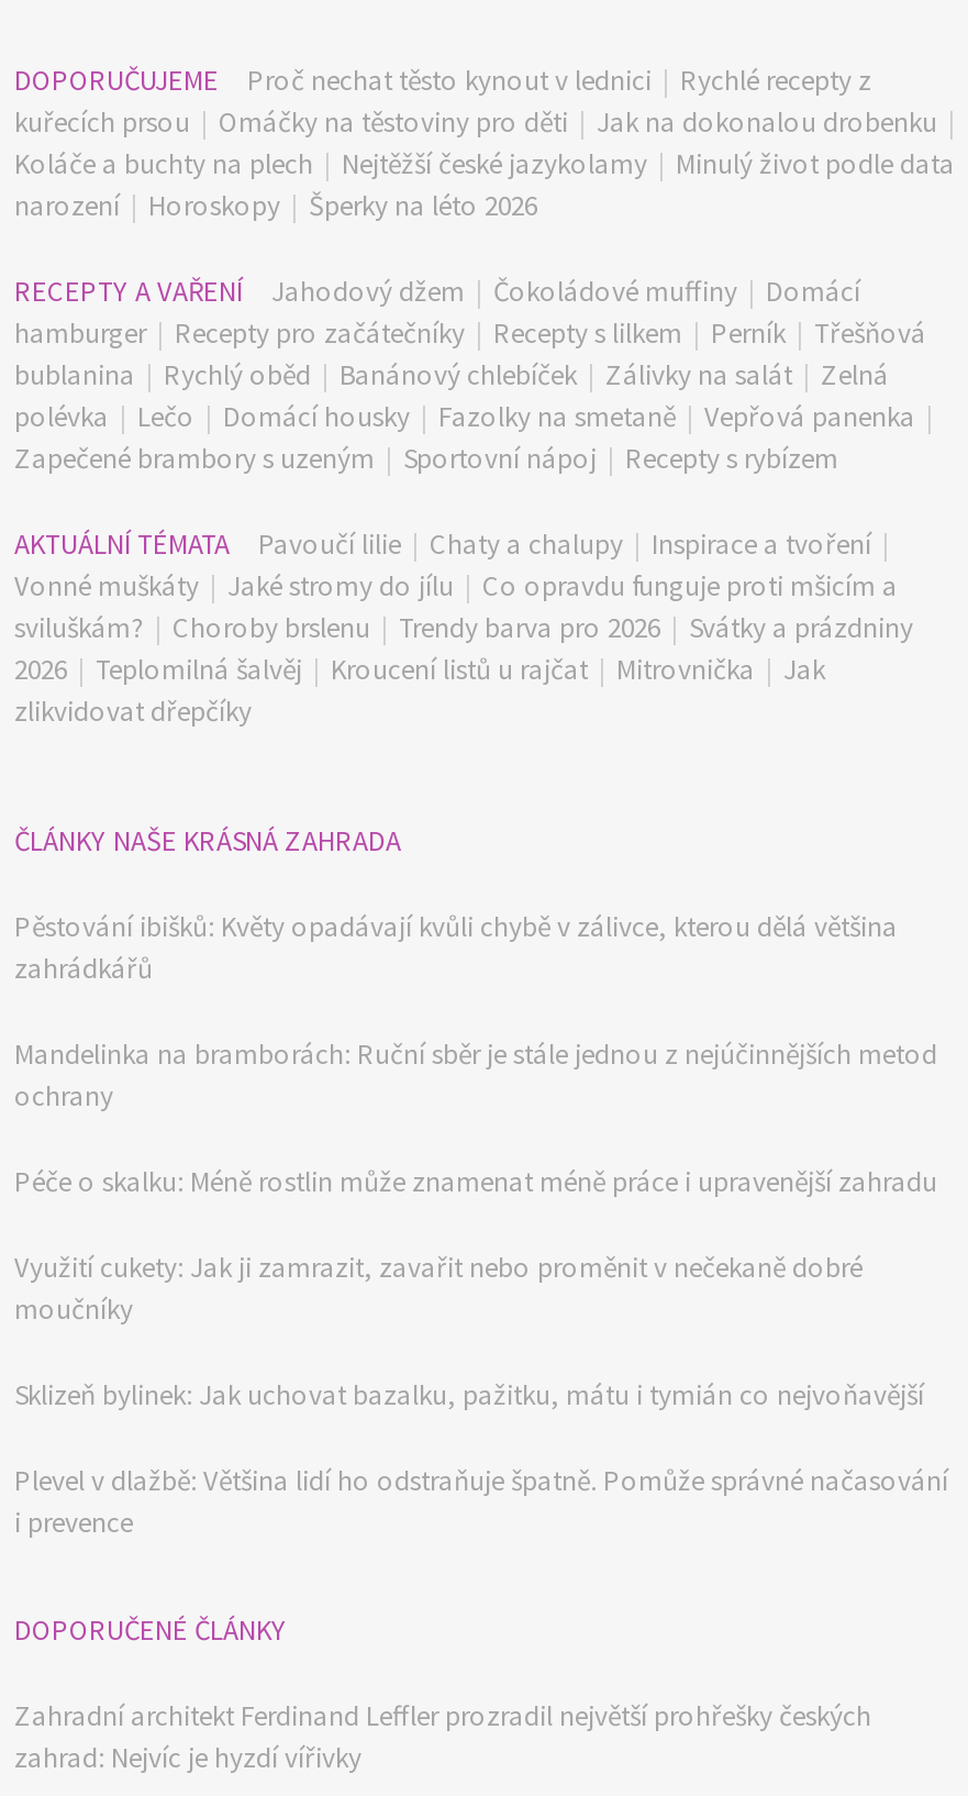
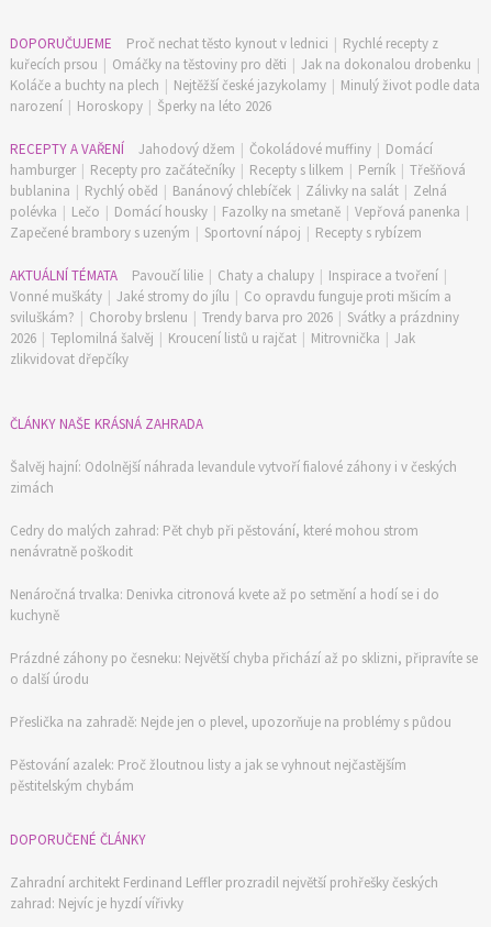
- Pěstování ibišků: Květy opadávají kvůli chybě v zálivce, kterou dělá většina
- zahrádkářů
+ Šalvěj hajní: Odolnější náhrada levandule vytvoří fialové záhony i v českých
+ zimách

- Mandelinka na bramborách: Ruční sběr je stále jednou z nejúčinnějších metod
- ochrany
+ Cedry do malých zahrad: Pět chyb při pěstování, které mohou strom
+ nenávratně poškodit

- Péče o skalku: Méně rostlin může znamenat méně práce i upravenější zahradu
+ Nenáročná trvalka: Denivka citronová kvete až po setmění a hodí se i do
+ kuchyně

- Využití cukety: Jak ji zamrazit, zavařit nebo proměnit v nečekaně dobré
- moučníky
+ Prázdné záhony po česneku: Největší chyba přichází až po sklizni, připravíte se
+ o další úrodu

- Sklizeň bylinek: Jak uchovat bazalku, pažitku, mátu i tymián co nejvoňavější
+ Přeslička na zahradě: Nejde jen o plevel, upozorňuje na problémy s půdou

- Plevel v dlažbě: Většina lidí ho odstraňuje špatně. Pomůže správné načasování
- i prevence
+ Pěstování azalek: Proč žloutnou listy a jak se vyhnout nejčastějším
+ pěstitelským chybám
